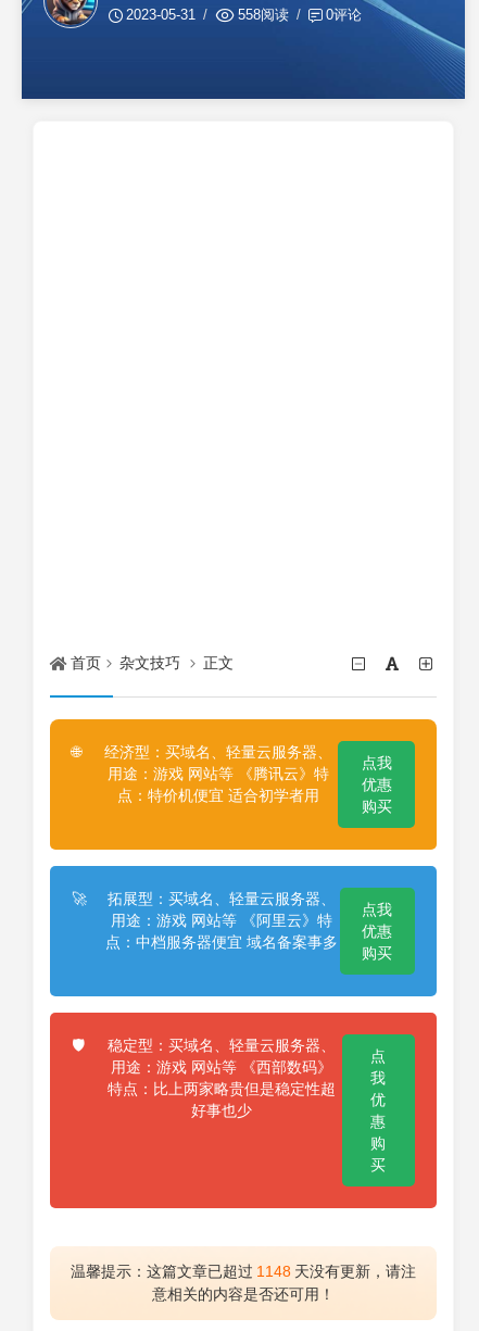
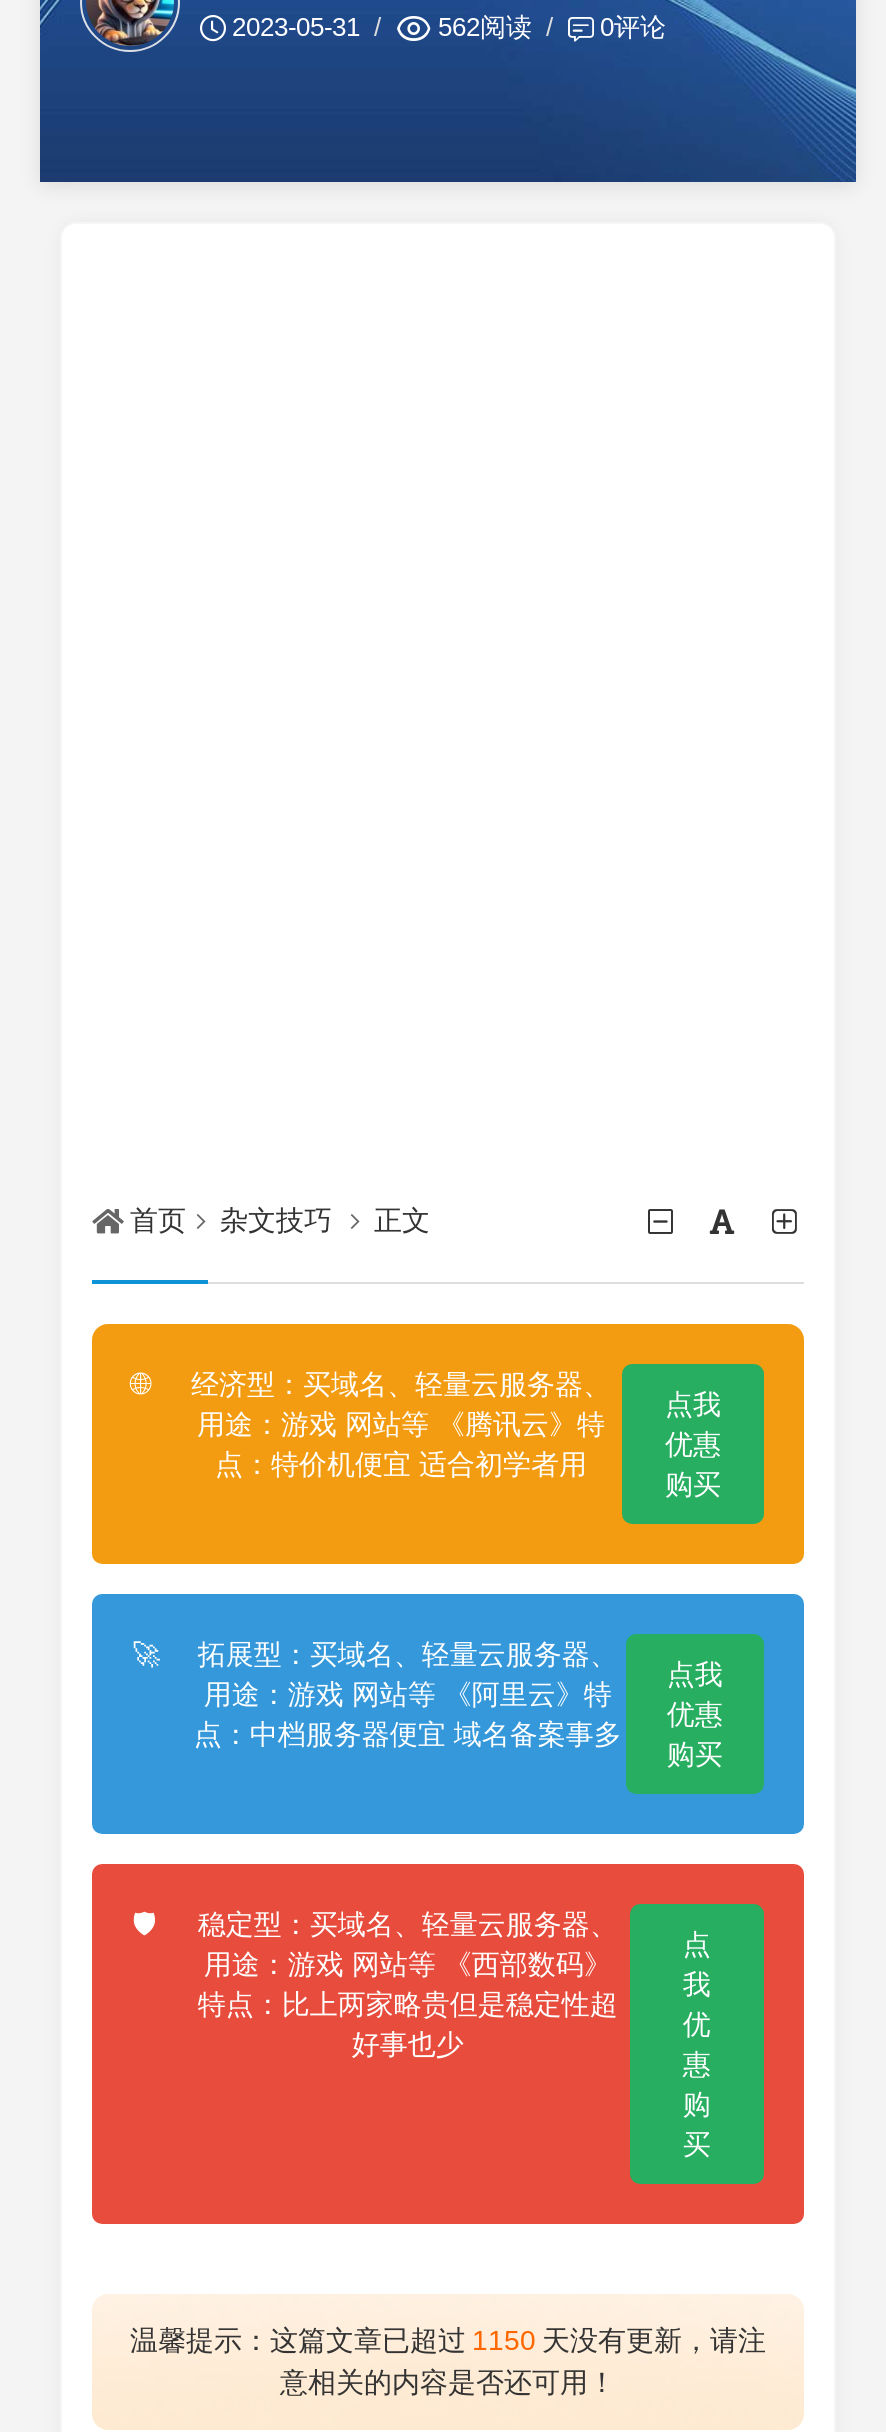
- 558阅读
+ 562阅读

- 温馨提示：这篇文章已超过 1148 天没有更新，请注
+ 温馨提示：这篇文章已超过 1150 天没有更新，请注
